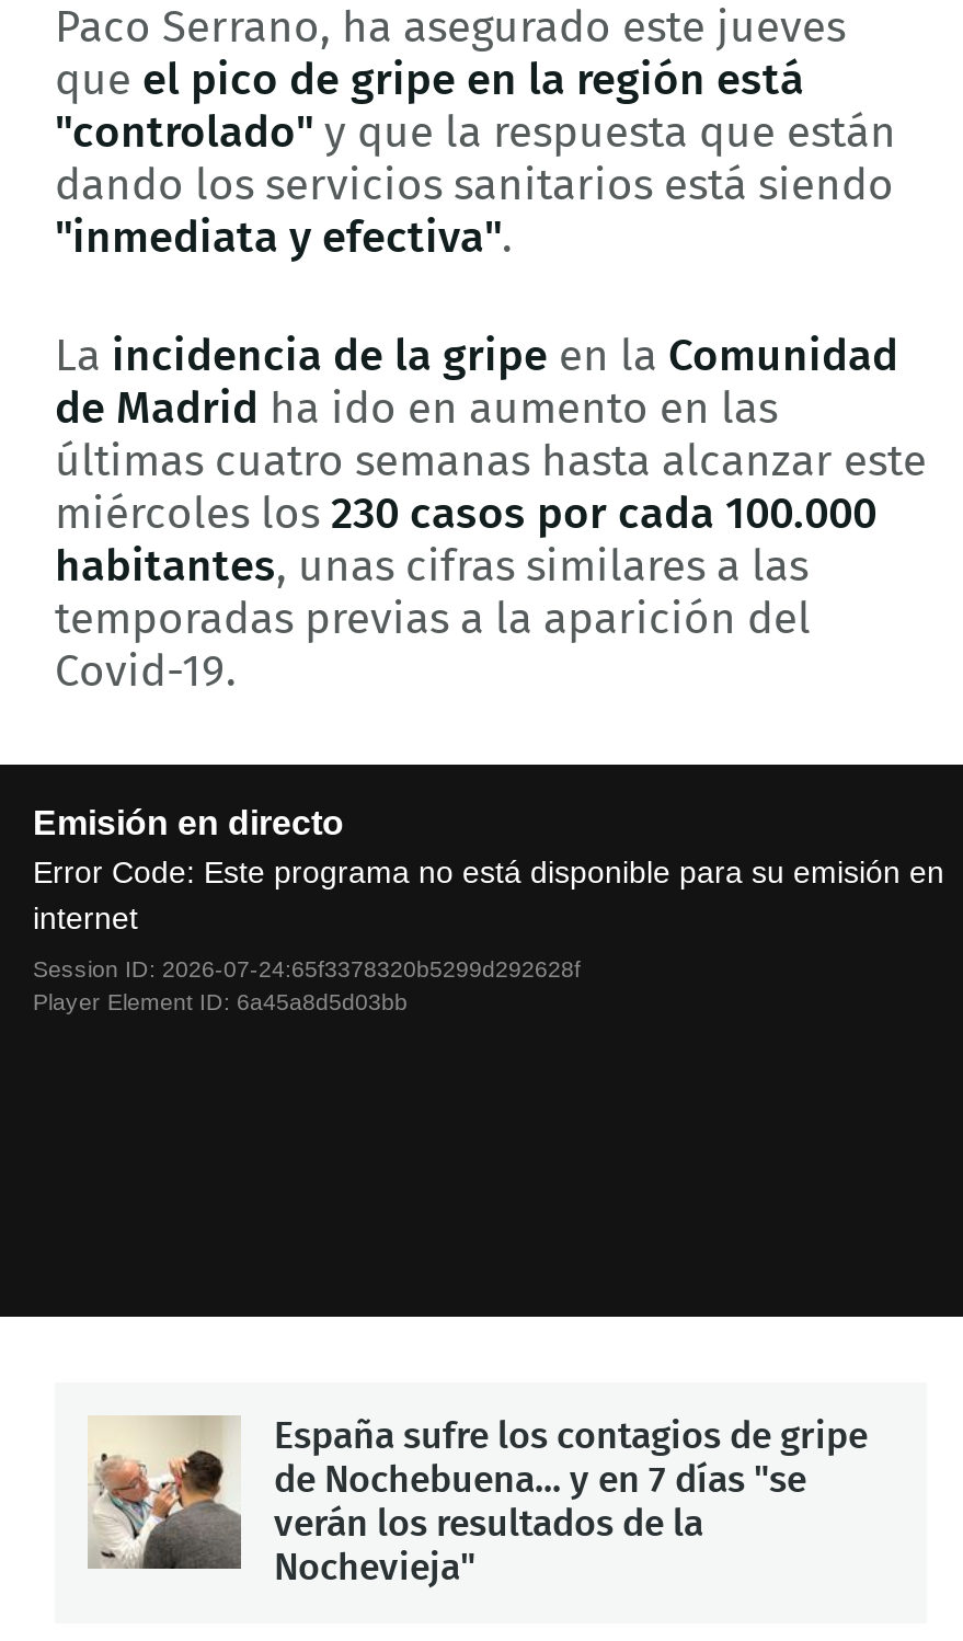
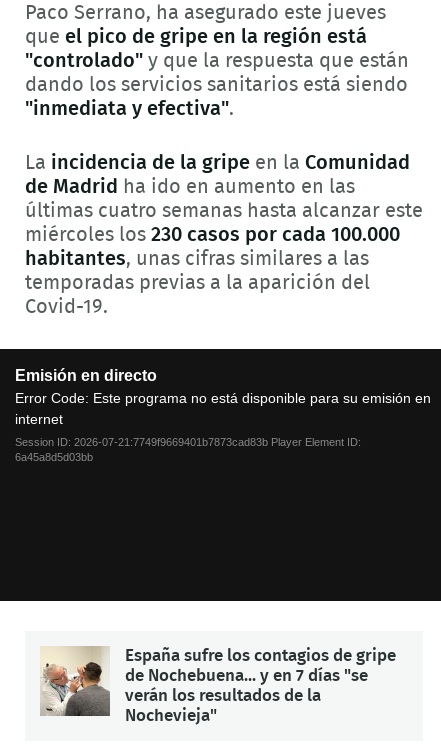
- Session ID: 2026-07-24:65f3378320b5299d292628f
- Player Element ID: 6a45a8d5d03bb
+ Session ID: 2026-07-21:7749f9669401b7873cad83b Player Element ID:
+ 6a45a8d5d03bb
